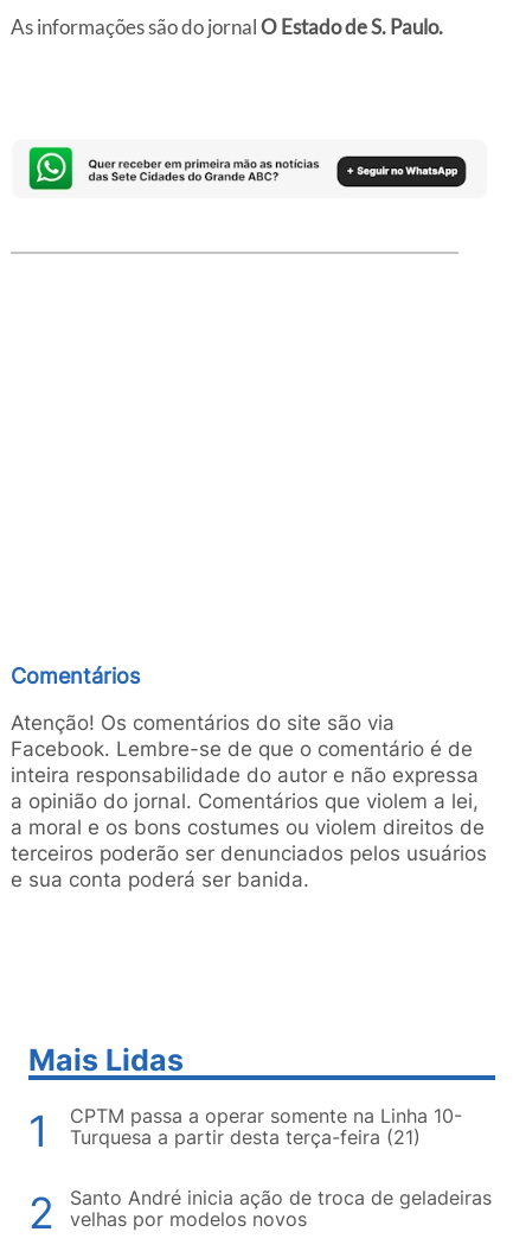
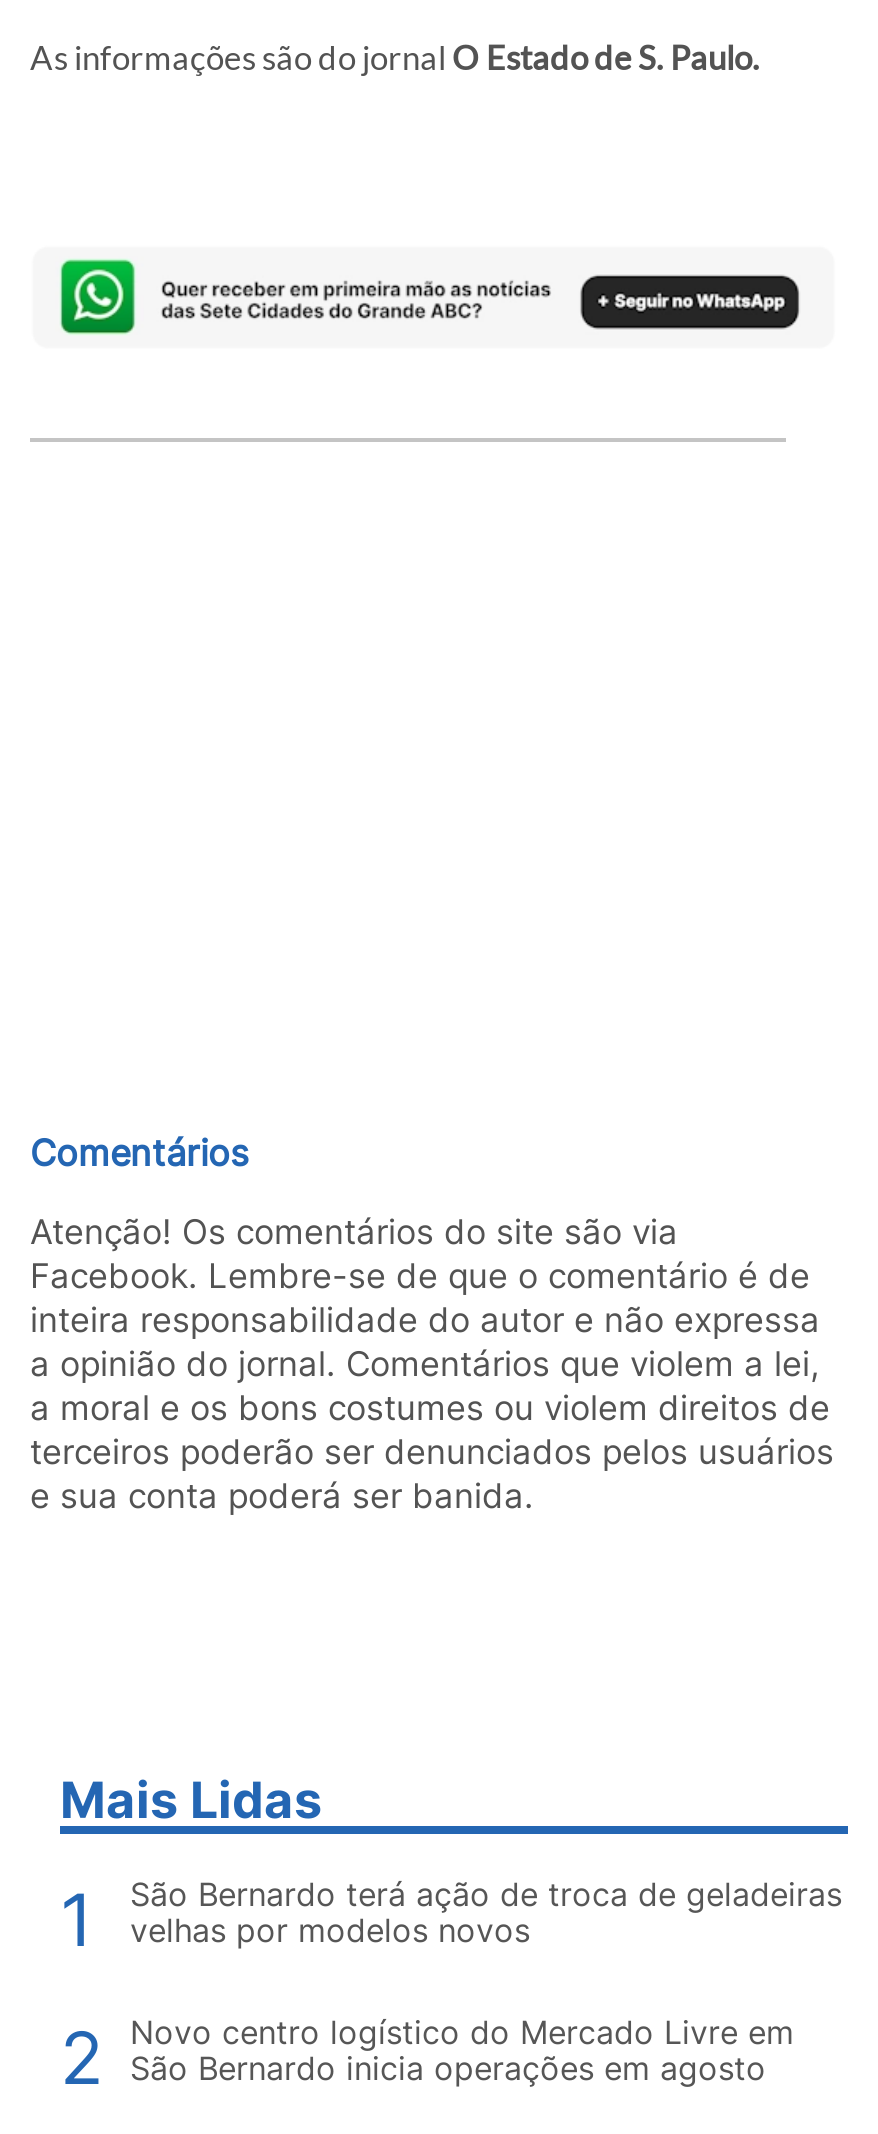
- CPTM passa a operar somente na Linha 10-
- Turquesa a partir desta terça-feira (21)
+ São Bernardo terá ação de troca de geladeiras

- Santo André inicia ação de troca de geladeiras
+ Novo centro logístico do Mercado Livre em
+ São Bernardo inicia operações em agosto

moved up: velhas por modelos novos
